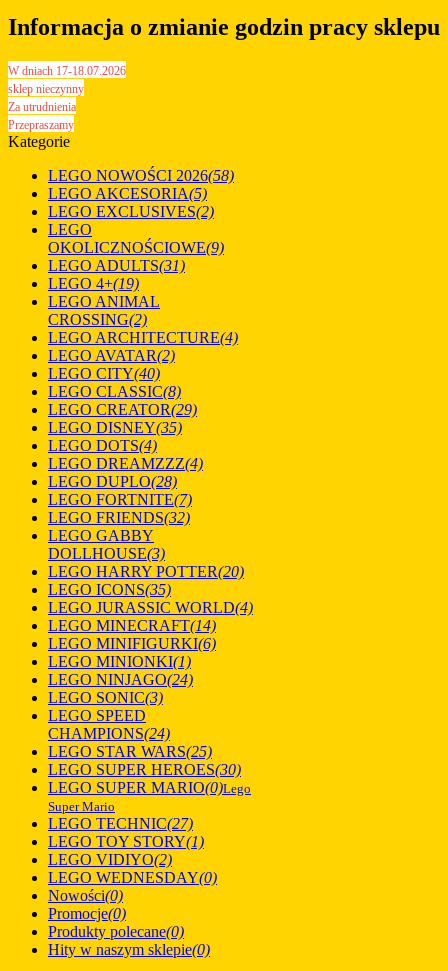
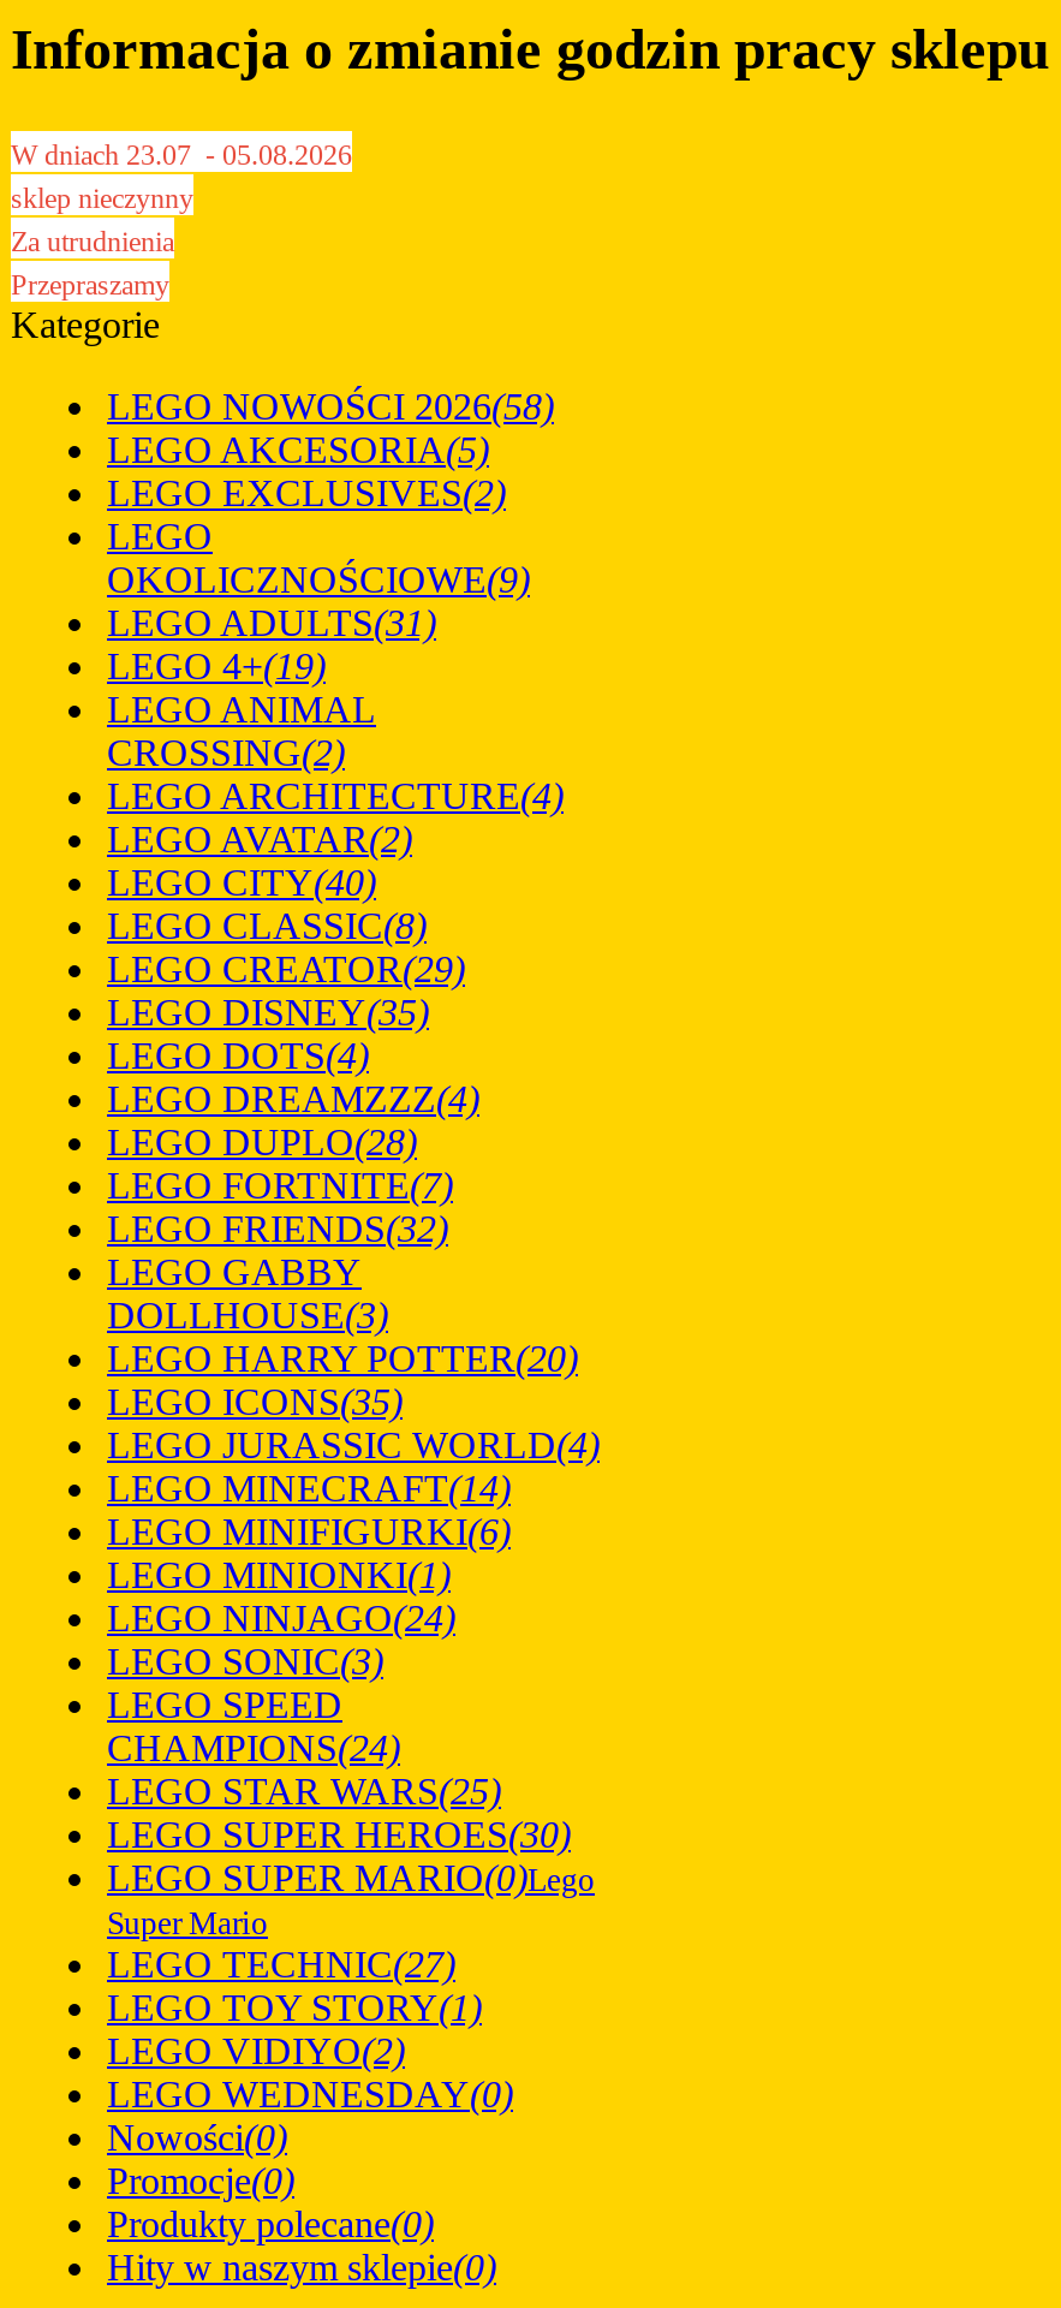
- W dniach 17-18.07.2026
+ W dniach 23.07 - 05.08.2026
